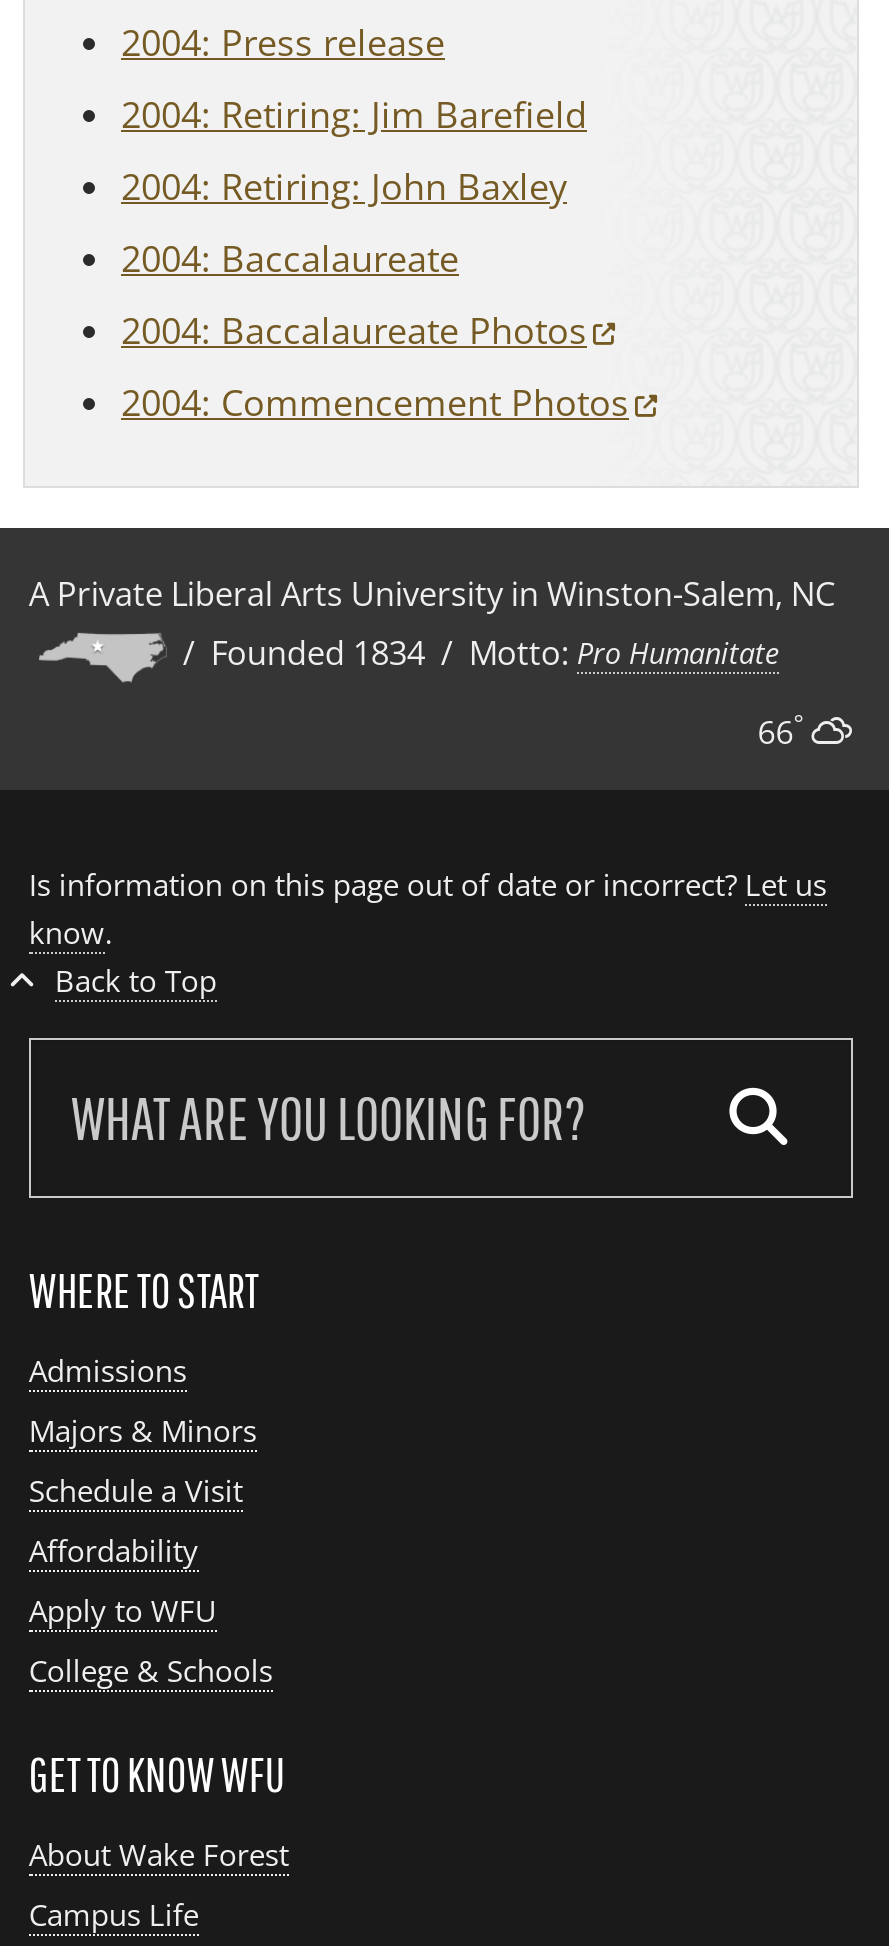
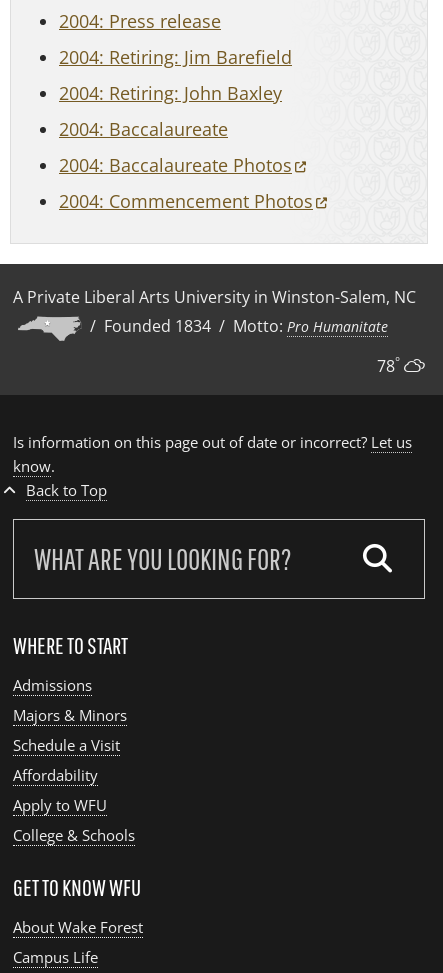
- 66°
+ 78°
